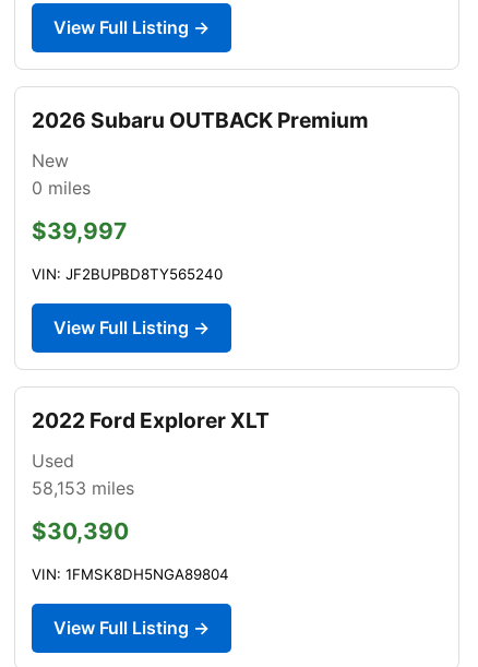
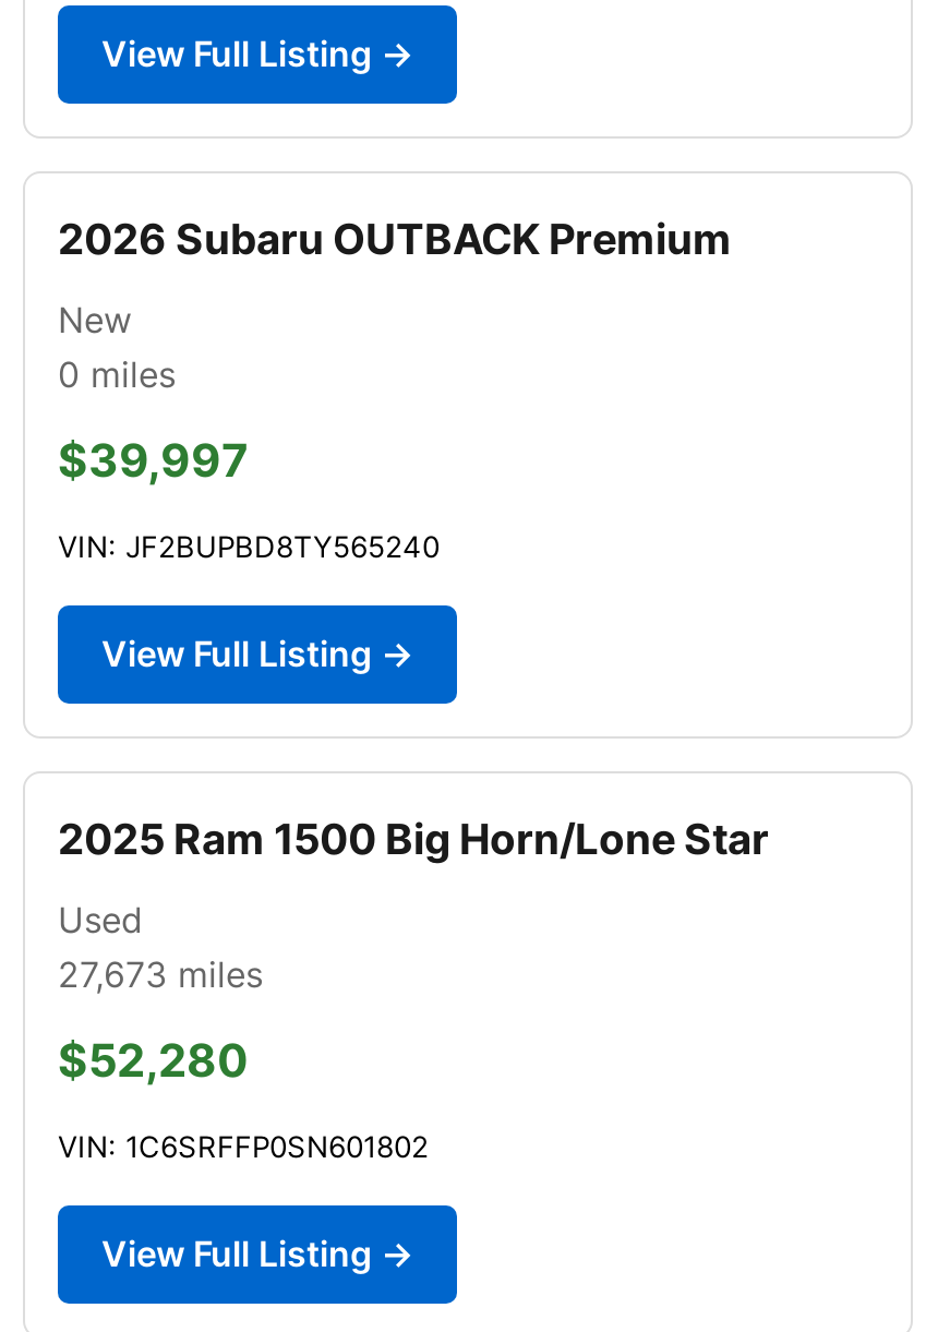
- 2022 Ford Explorer XLT
+ 2025 Ram 1500 Big Horn/Lone Star

- 58,153 miles
+ 27,673 miles

- $30,390
+ $52,280

- VIN: 1FMSK8DH5NGA89804
+ VIN: 1C6SRFFP0SN601802
